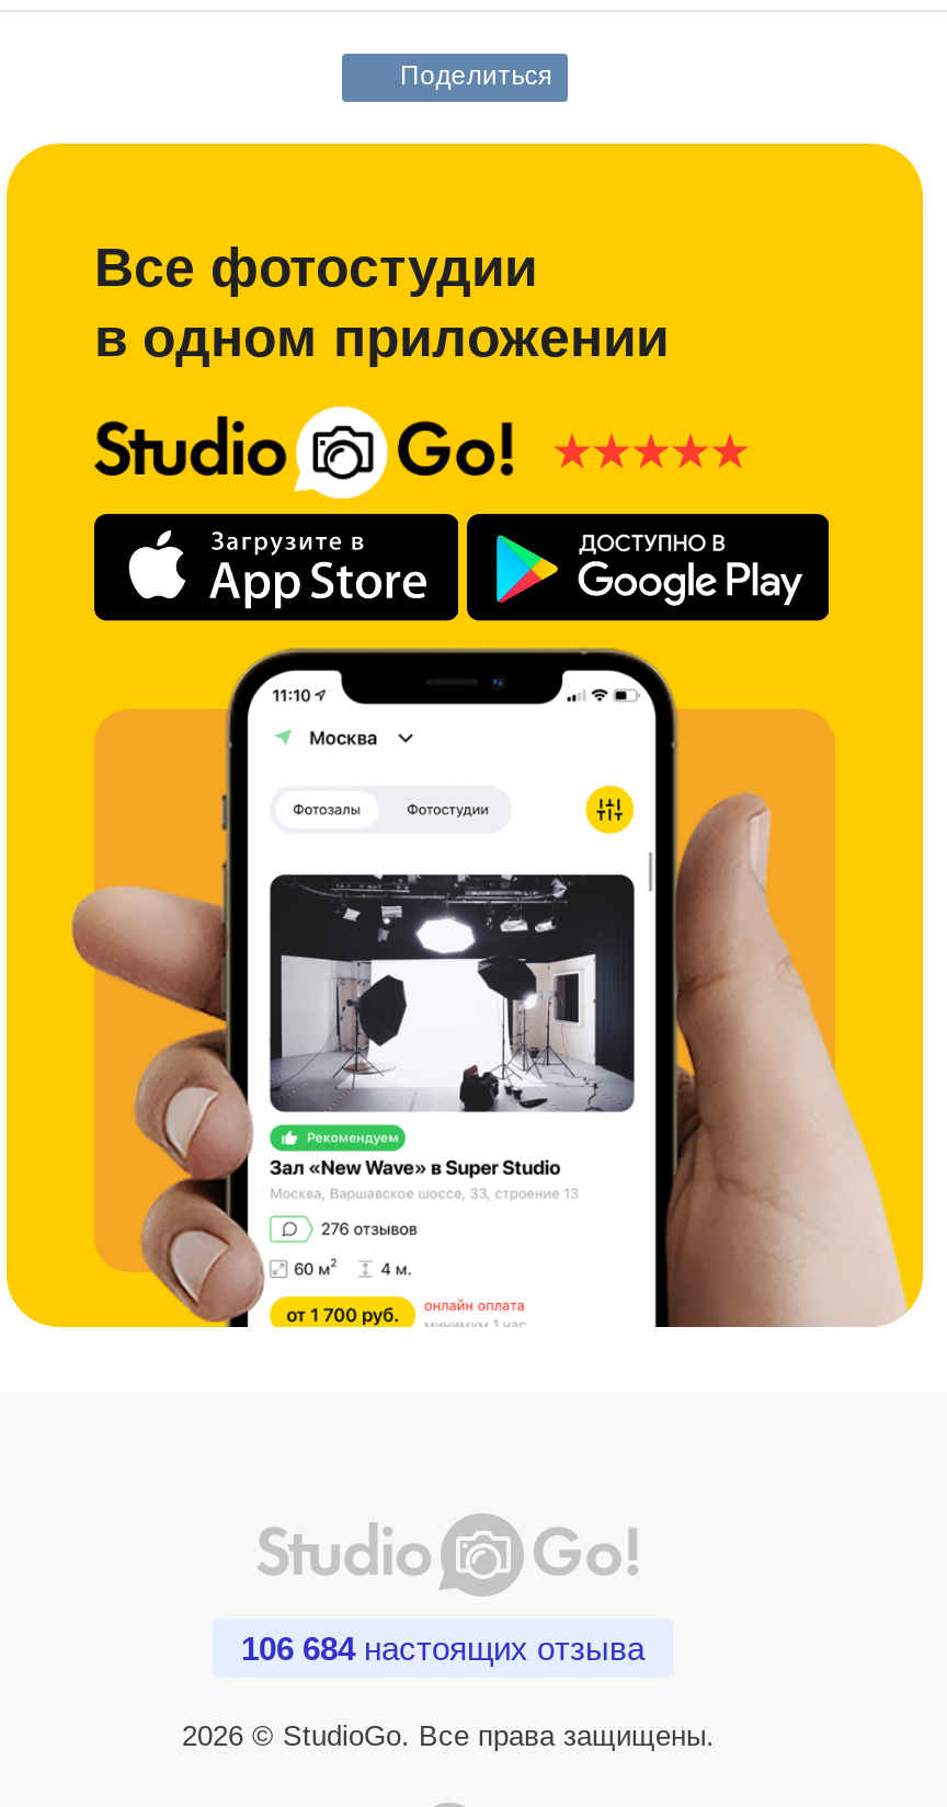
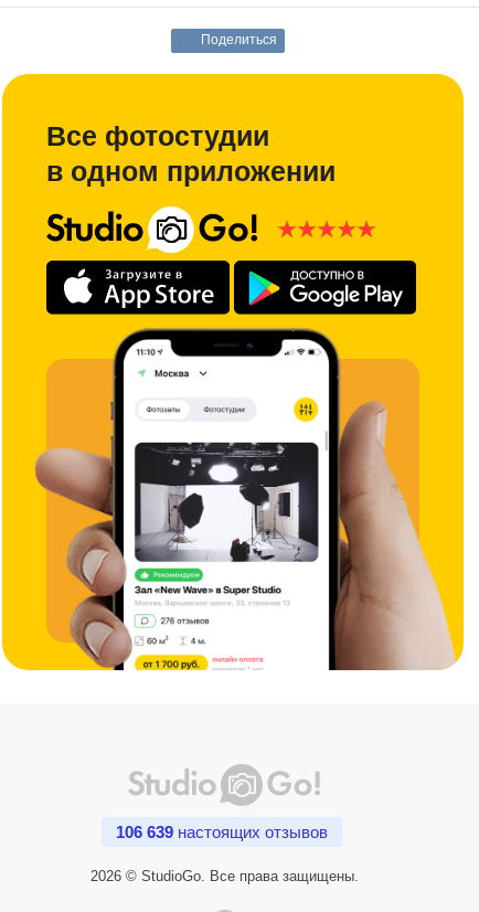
- 106 684 настоящих отзыва
+ 106 639 настоящих отзывов
